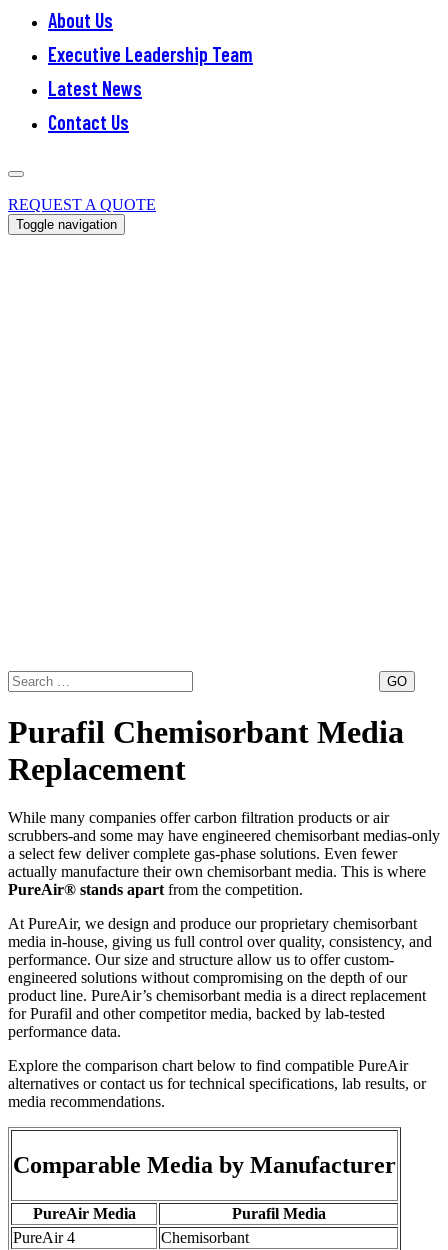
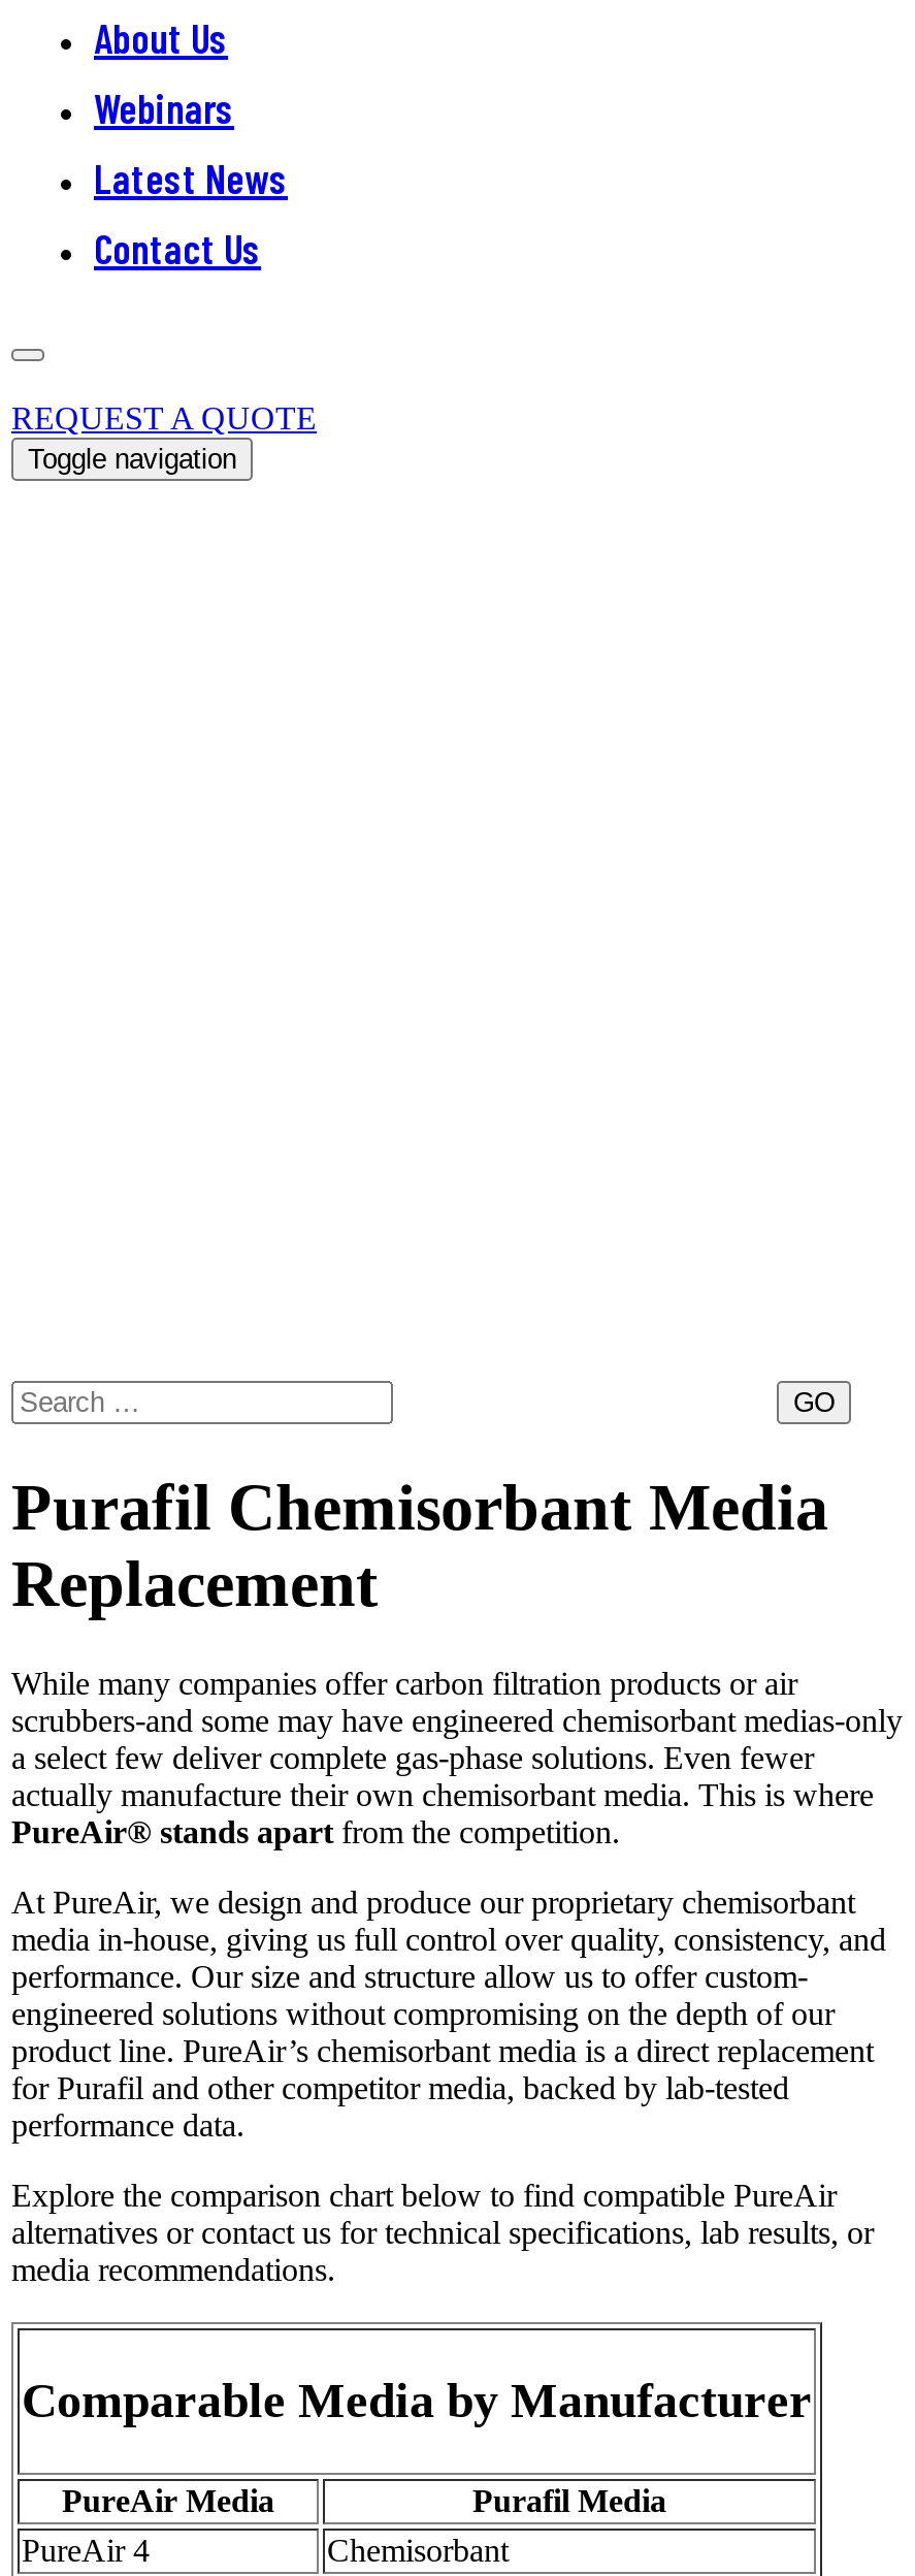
- Executive Leadership Team
+ Webinars
